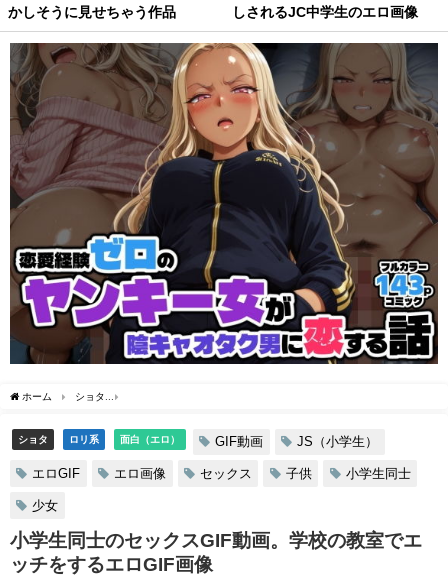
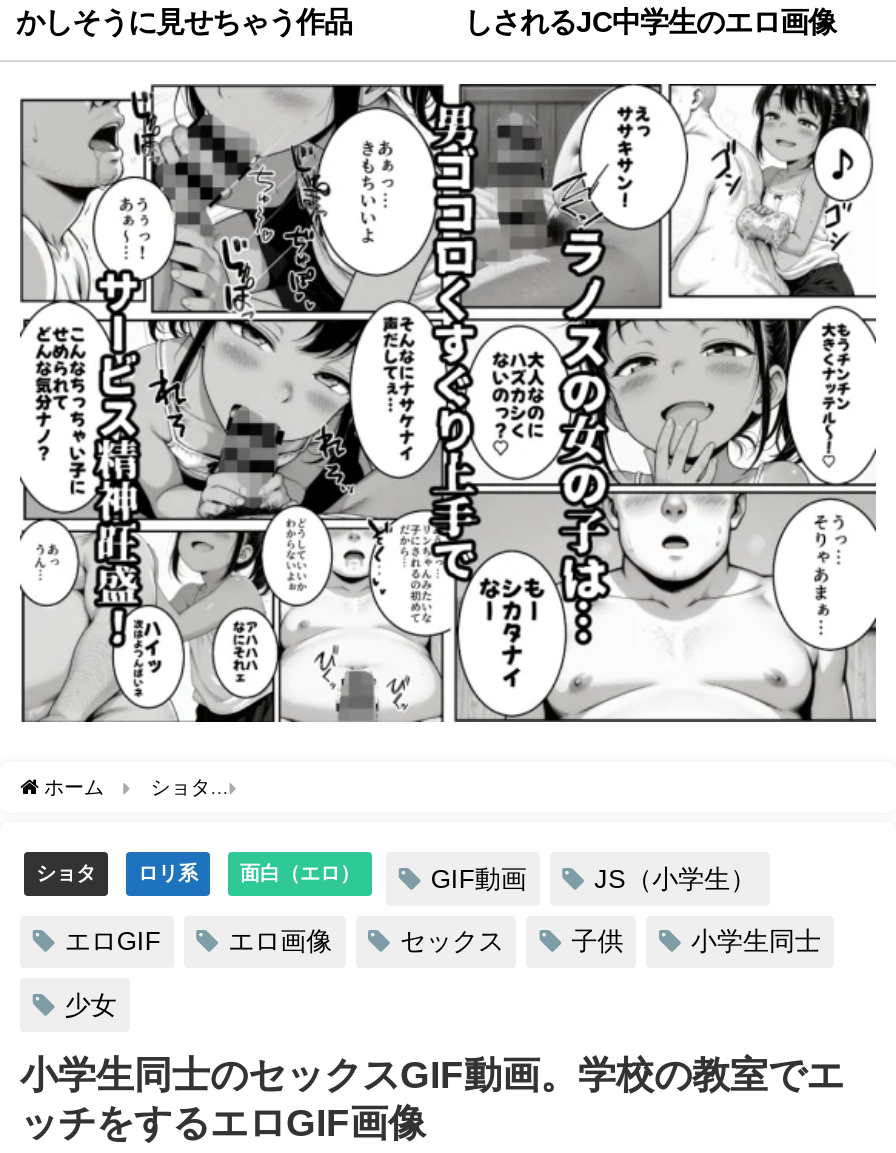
- [image]
+ [image]
